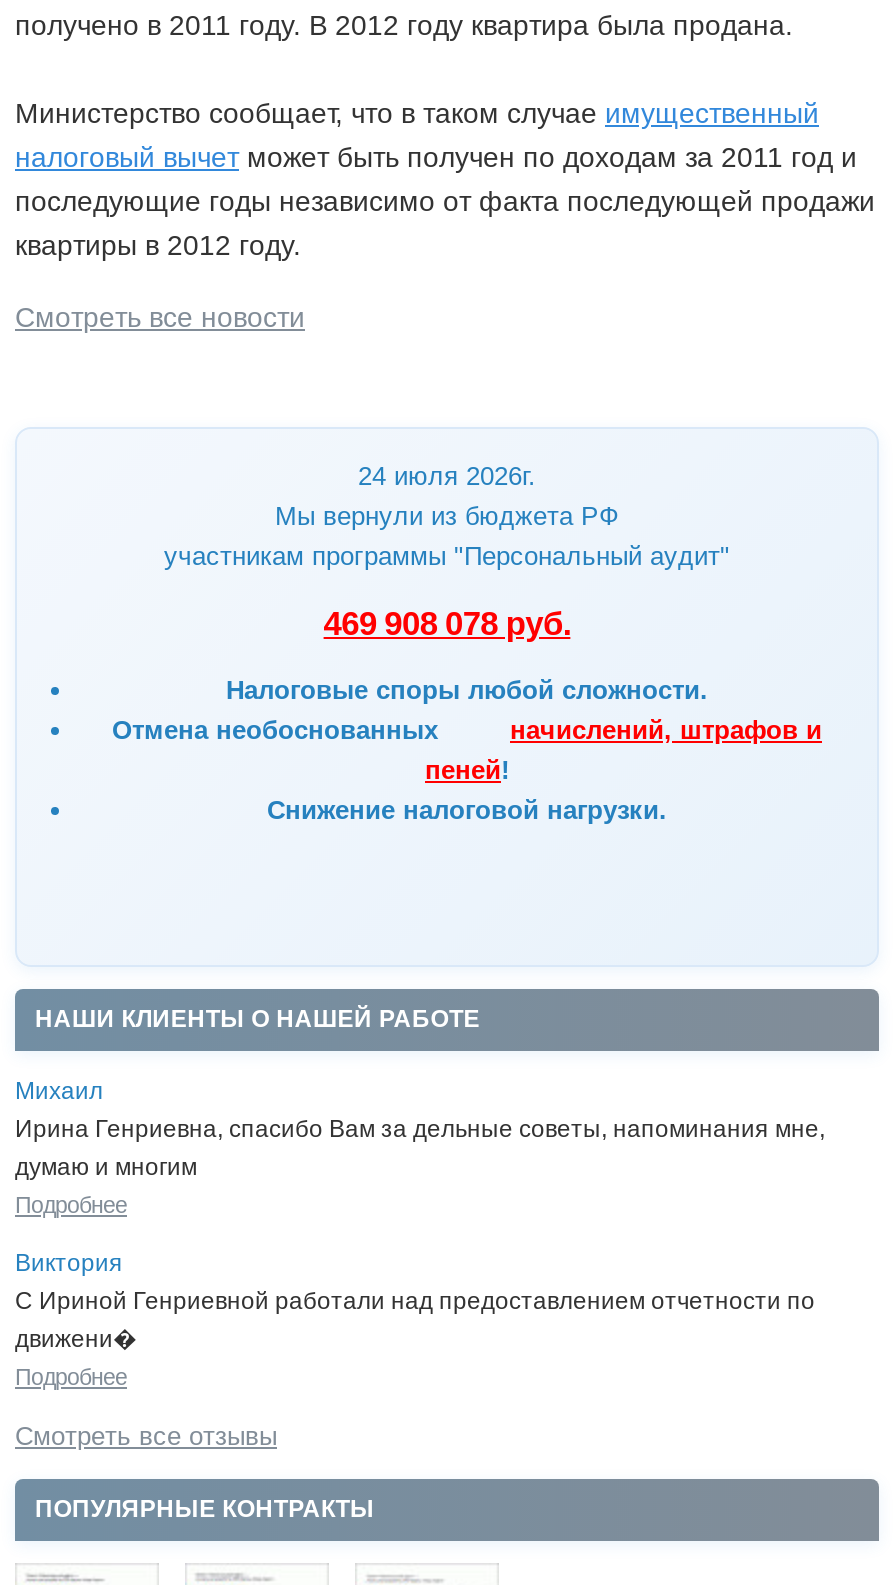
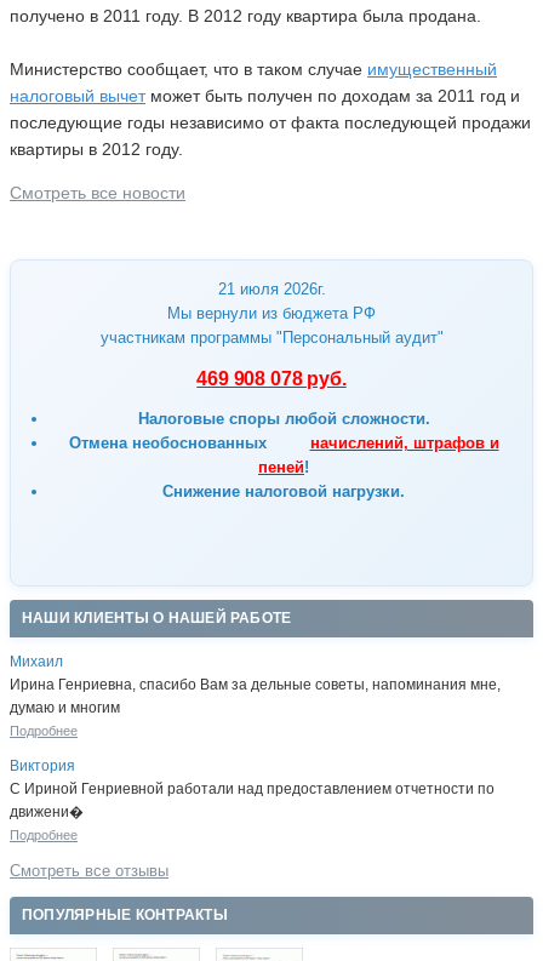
- 24 июля 2026г.
+ 21 июля 2026г.
